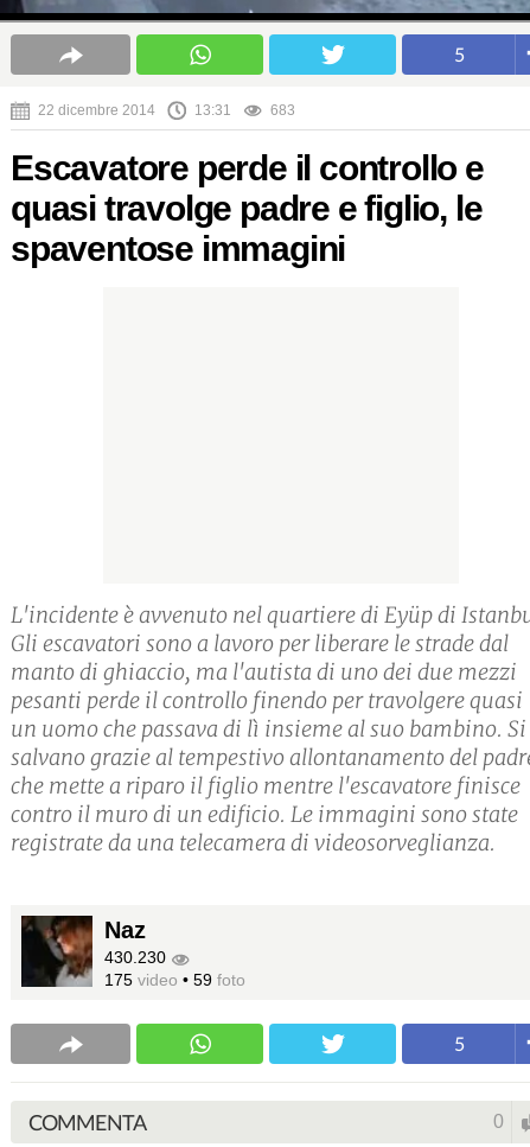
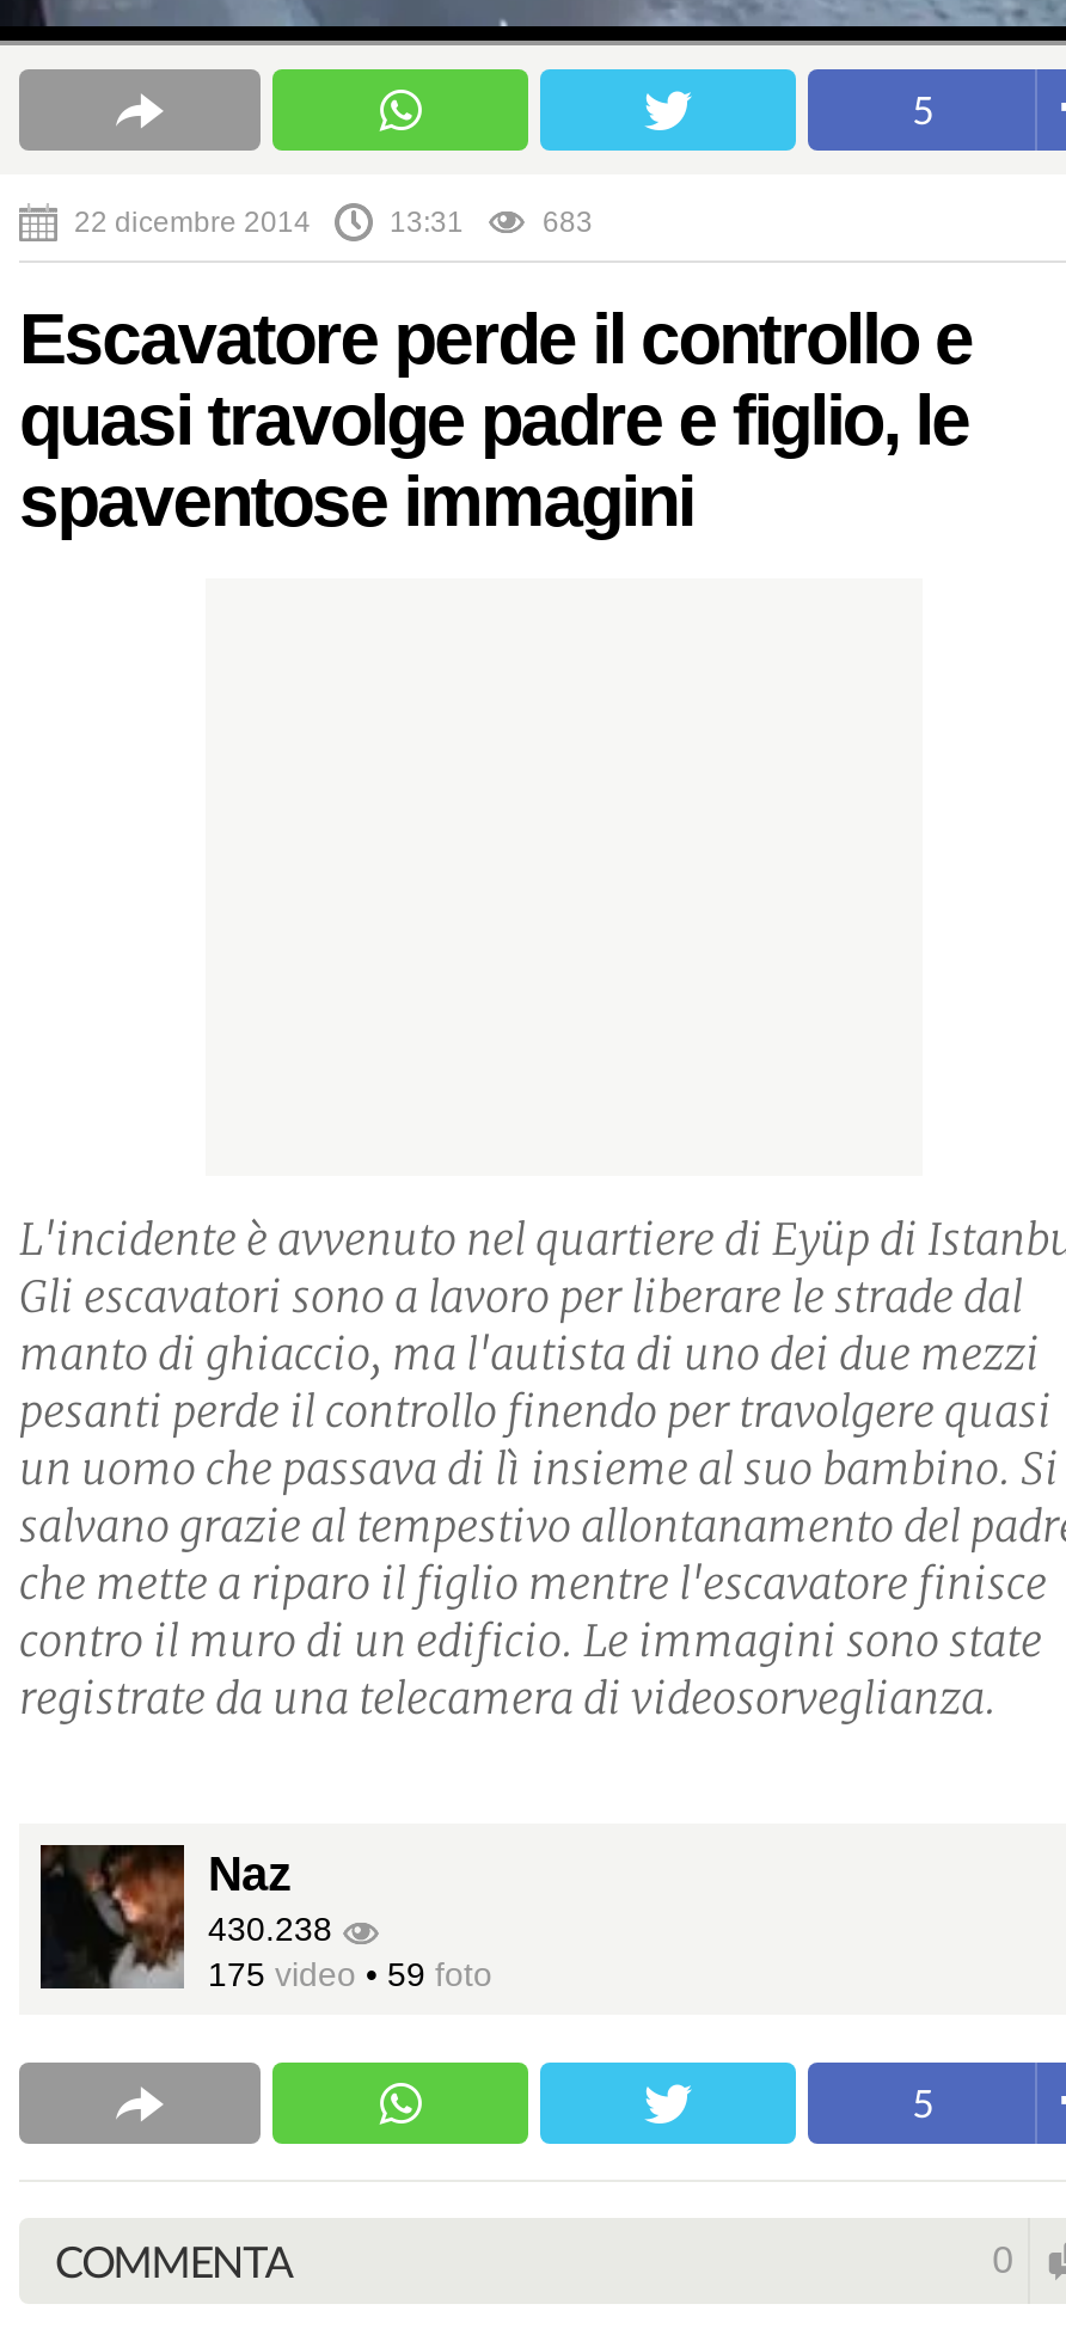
- 430.230
+ 430.238
